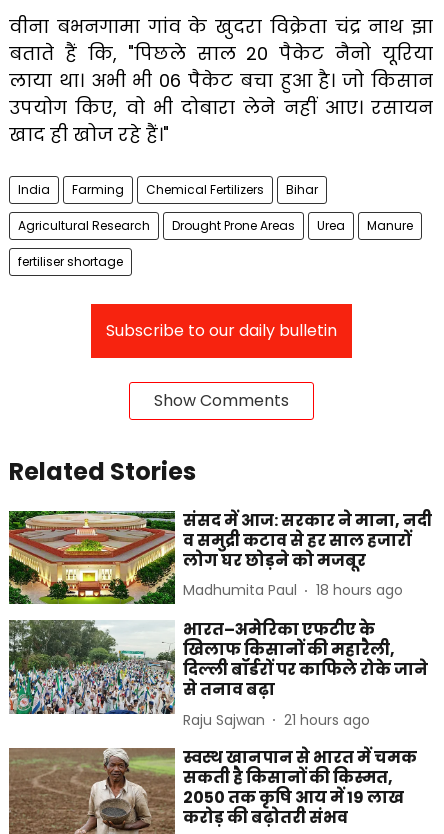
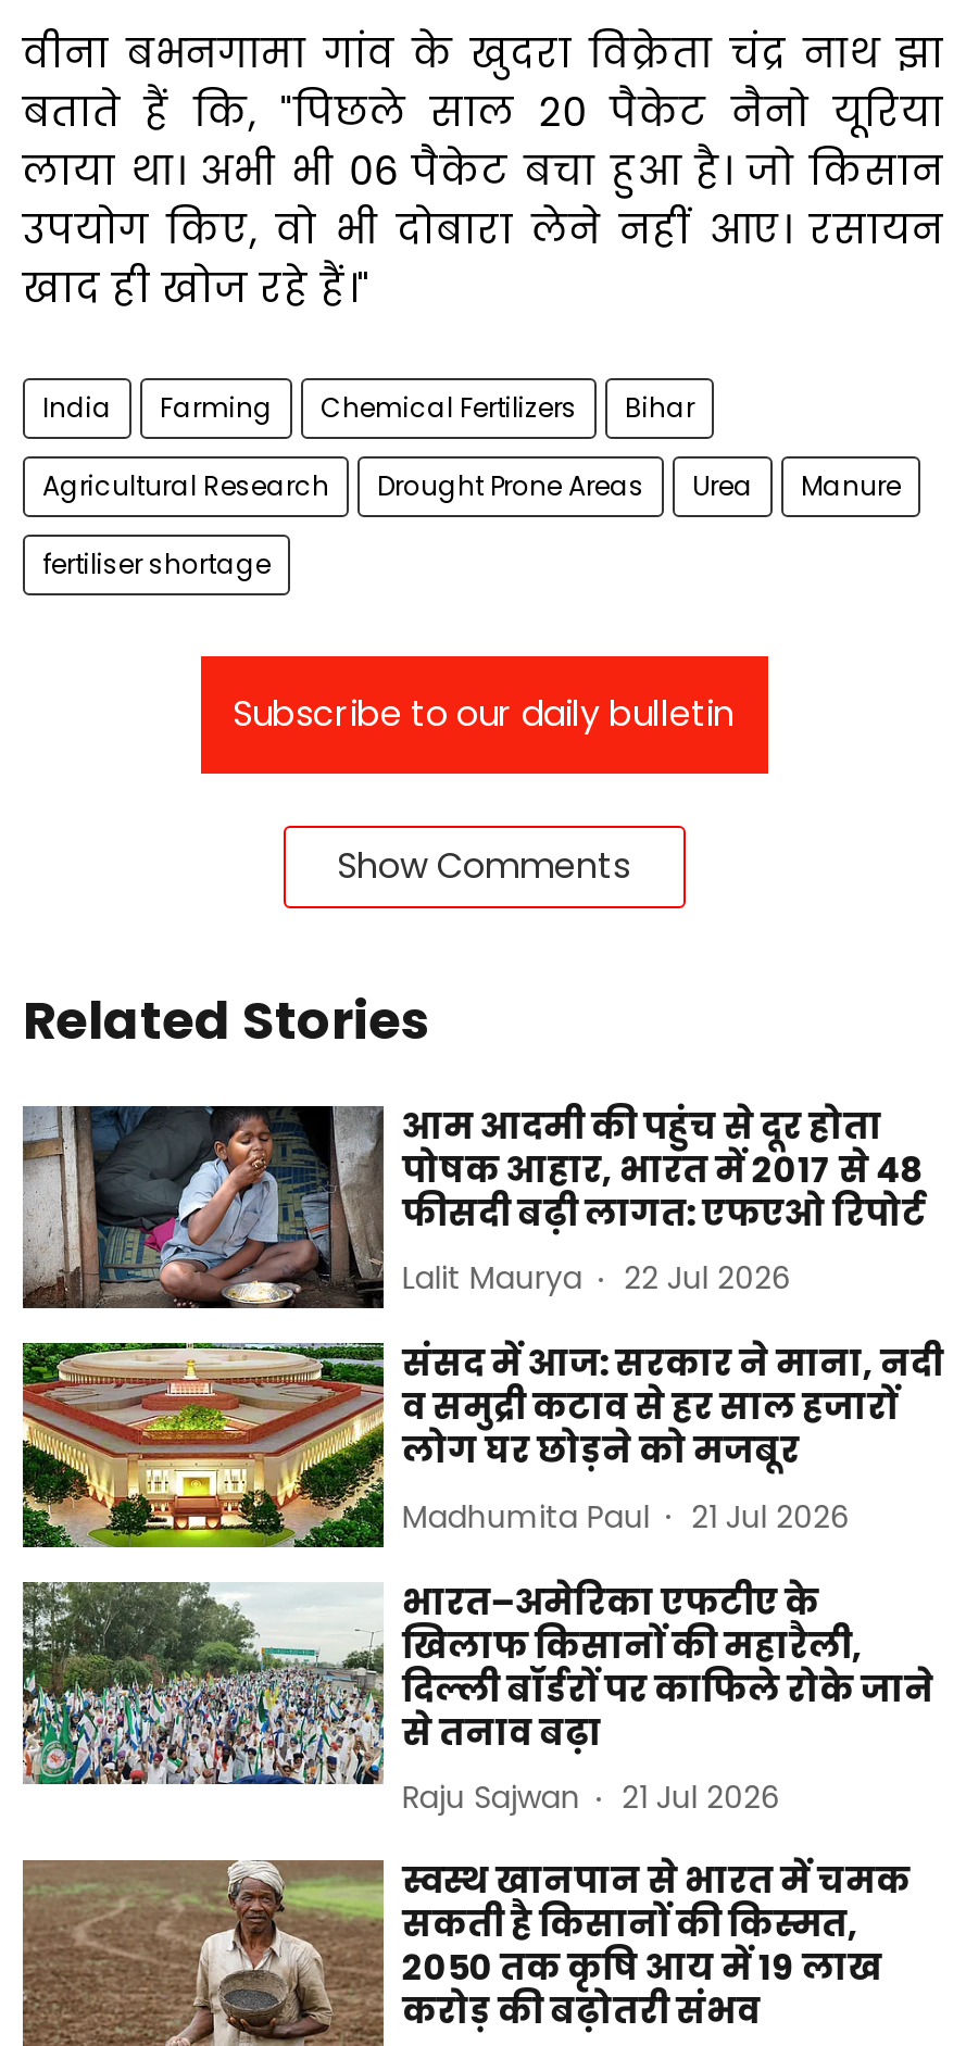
+ [image]
+ आम आदमी की पहुंच से दूर होता
+ पोषक आहार, भारत में 2017 से 48
+ फीसदी बढ़ी लागत: एफएओ रिपोर्ट
+ Lalit Maurya
+ 22 Jul 2026

- Madhumita Paul 18 hours ago
+ Madhumita Paul 21 Jul 2026

- Raju Sajwan 21 hours ago
+ Raju Sajwan 21 Jul 2026
